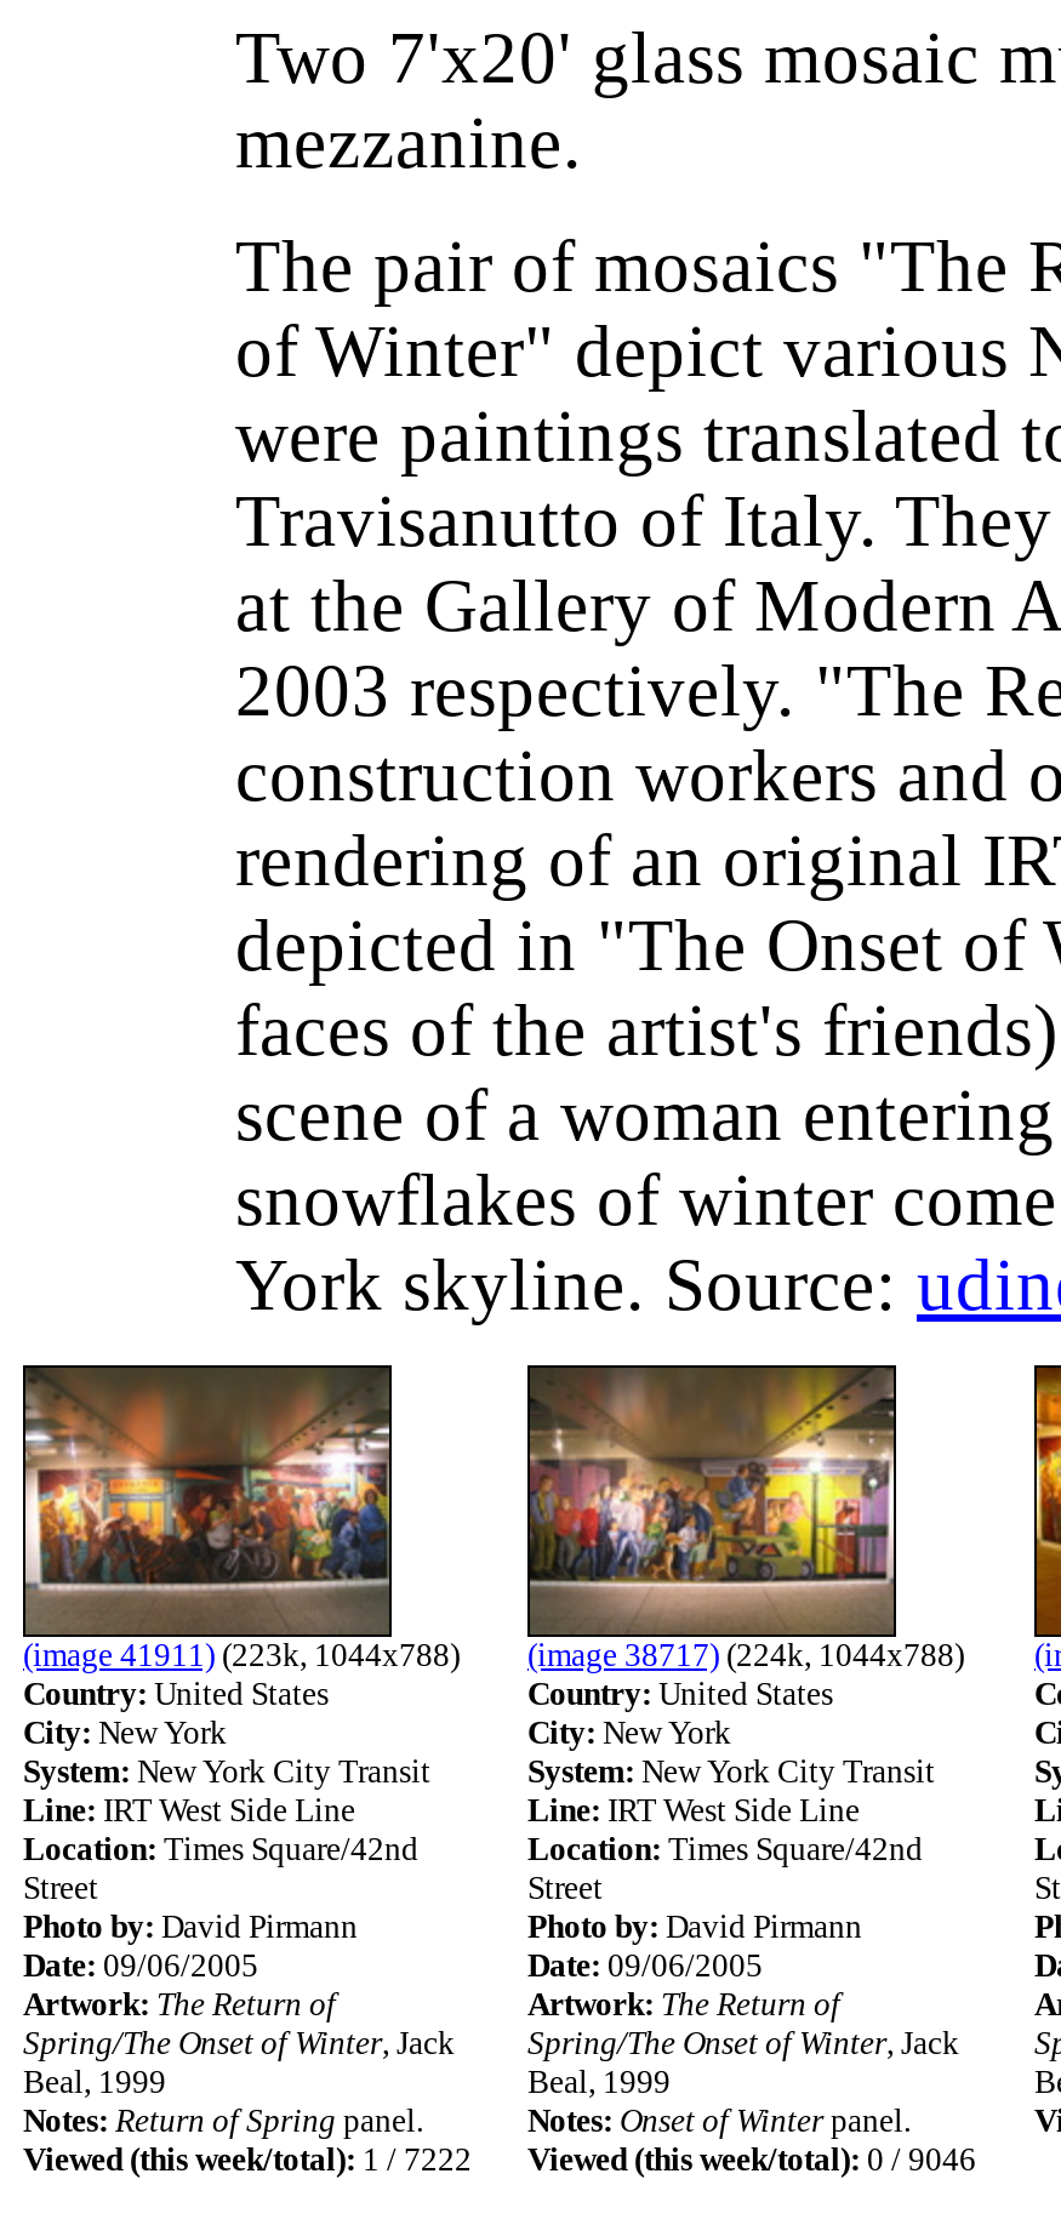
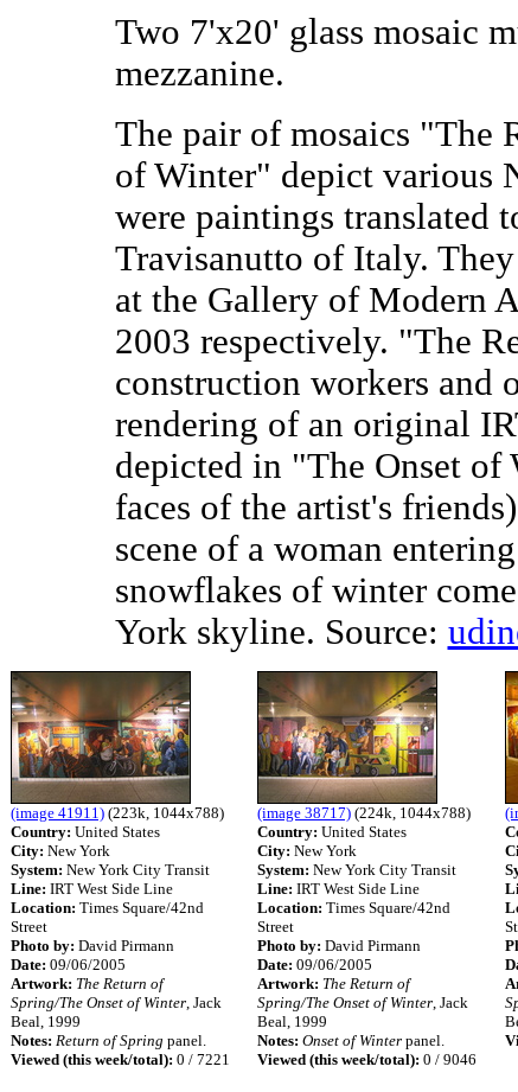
- Viewed (this week/total): 1 / 7222
+ Viewed (this week/total): 0 / 7221
